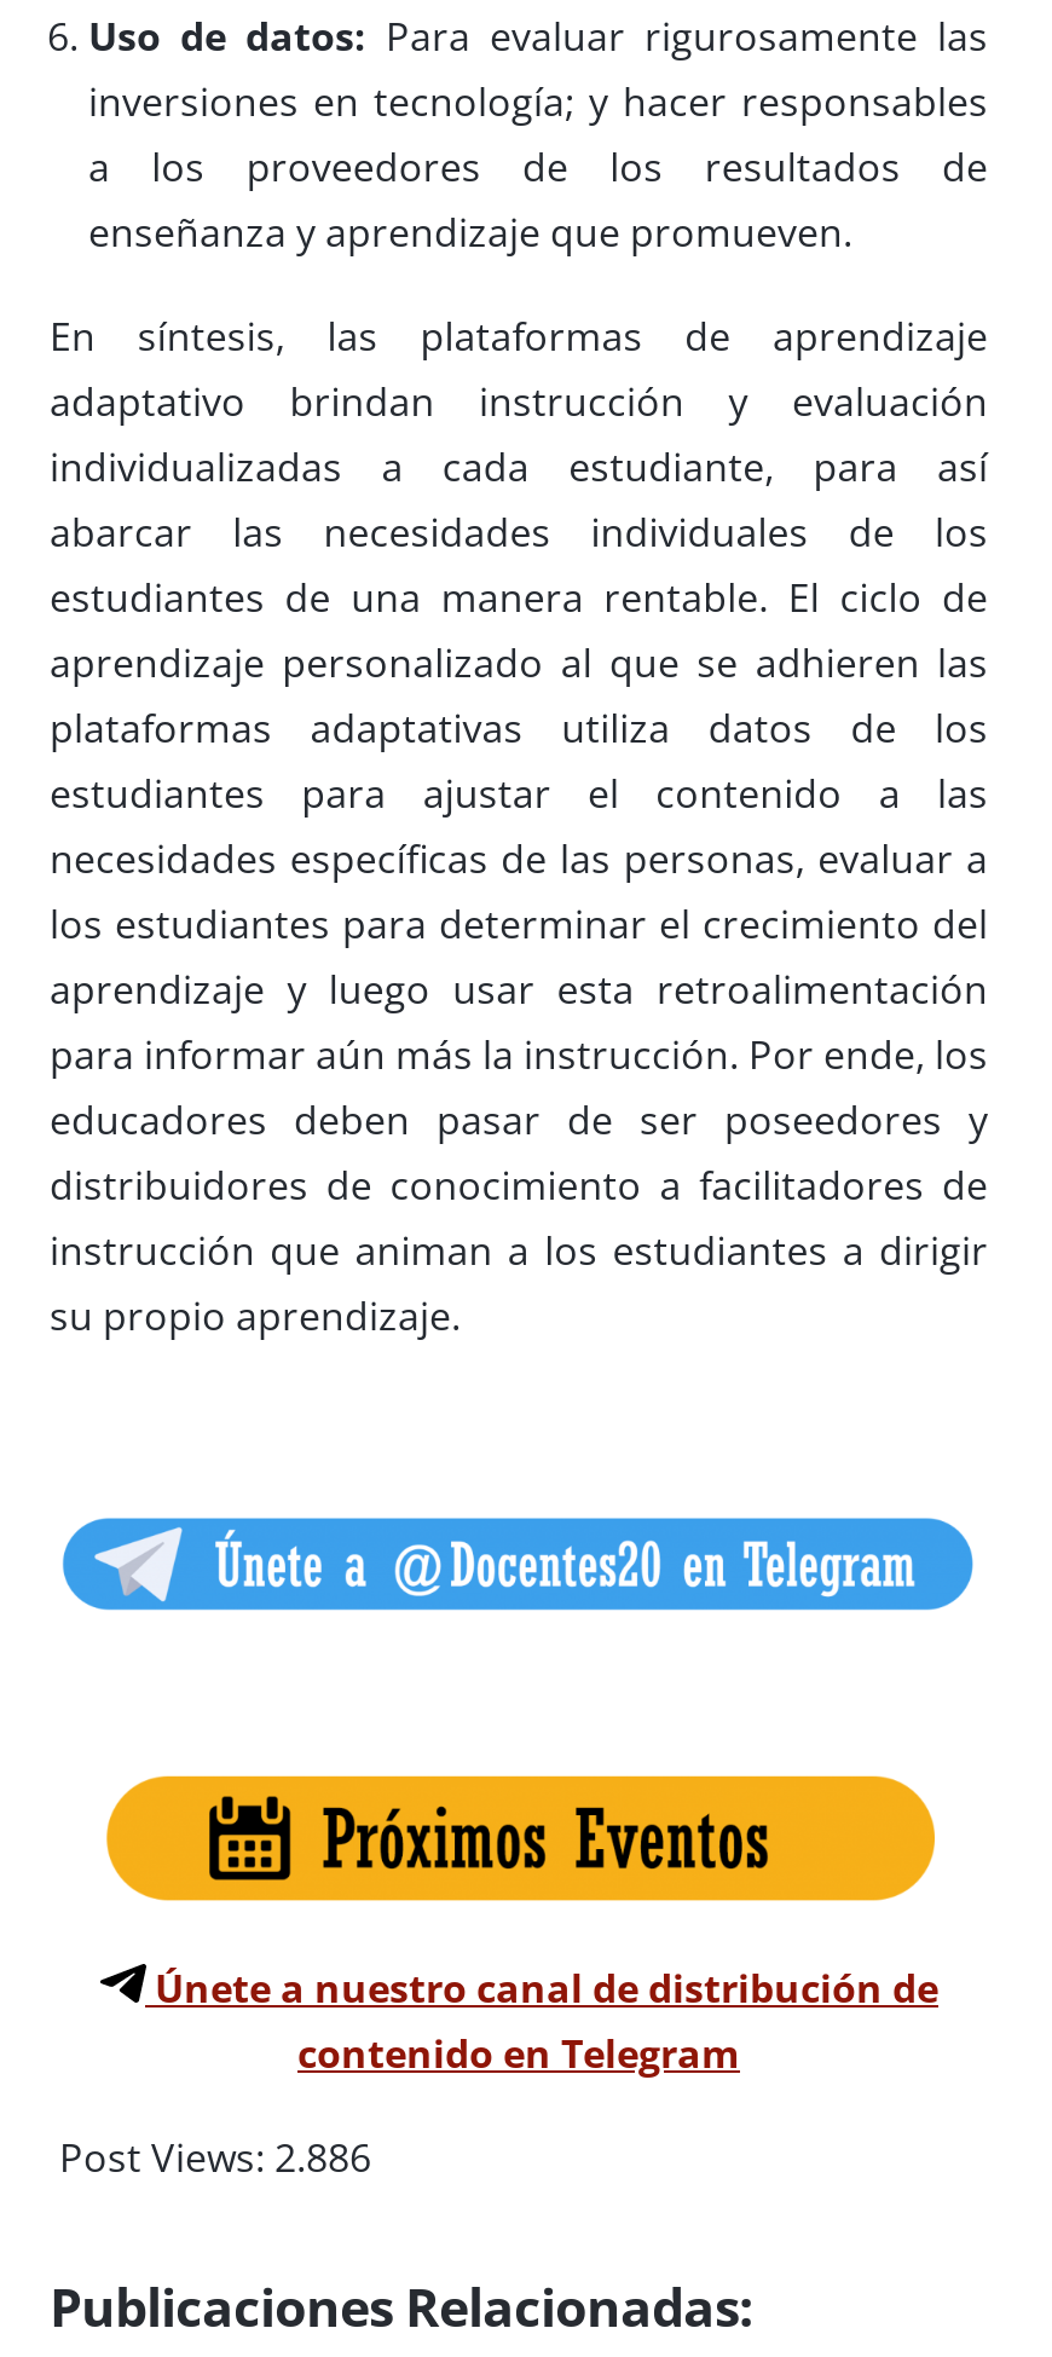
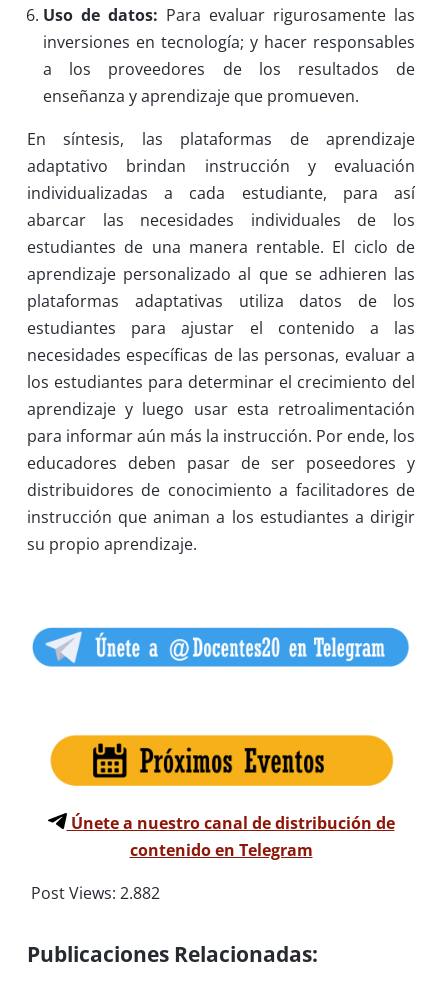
- Post Views: 2.886
+ Post Views: 2.882
